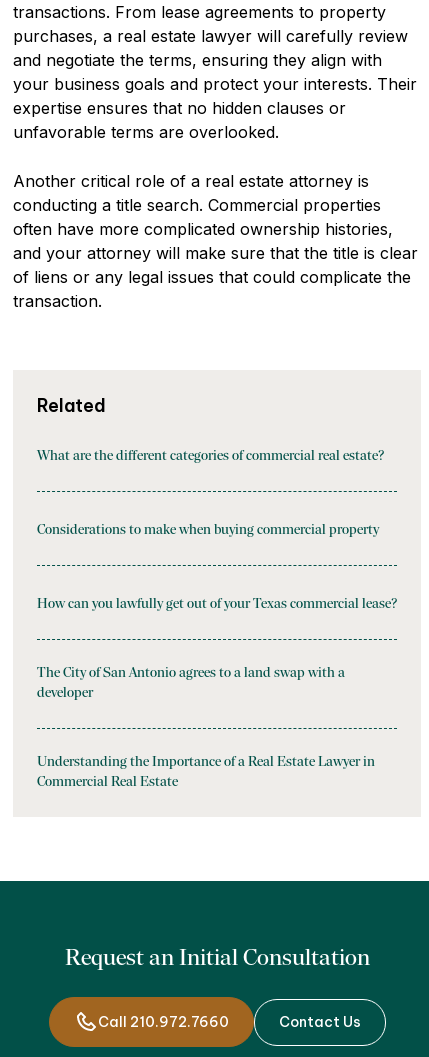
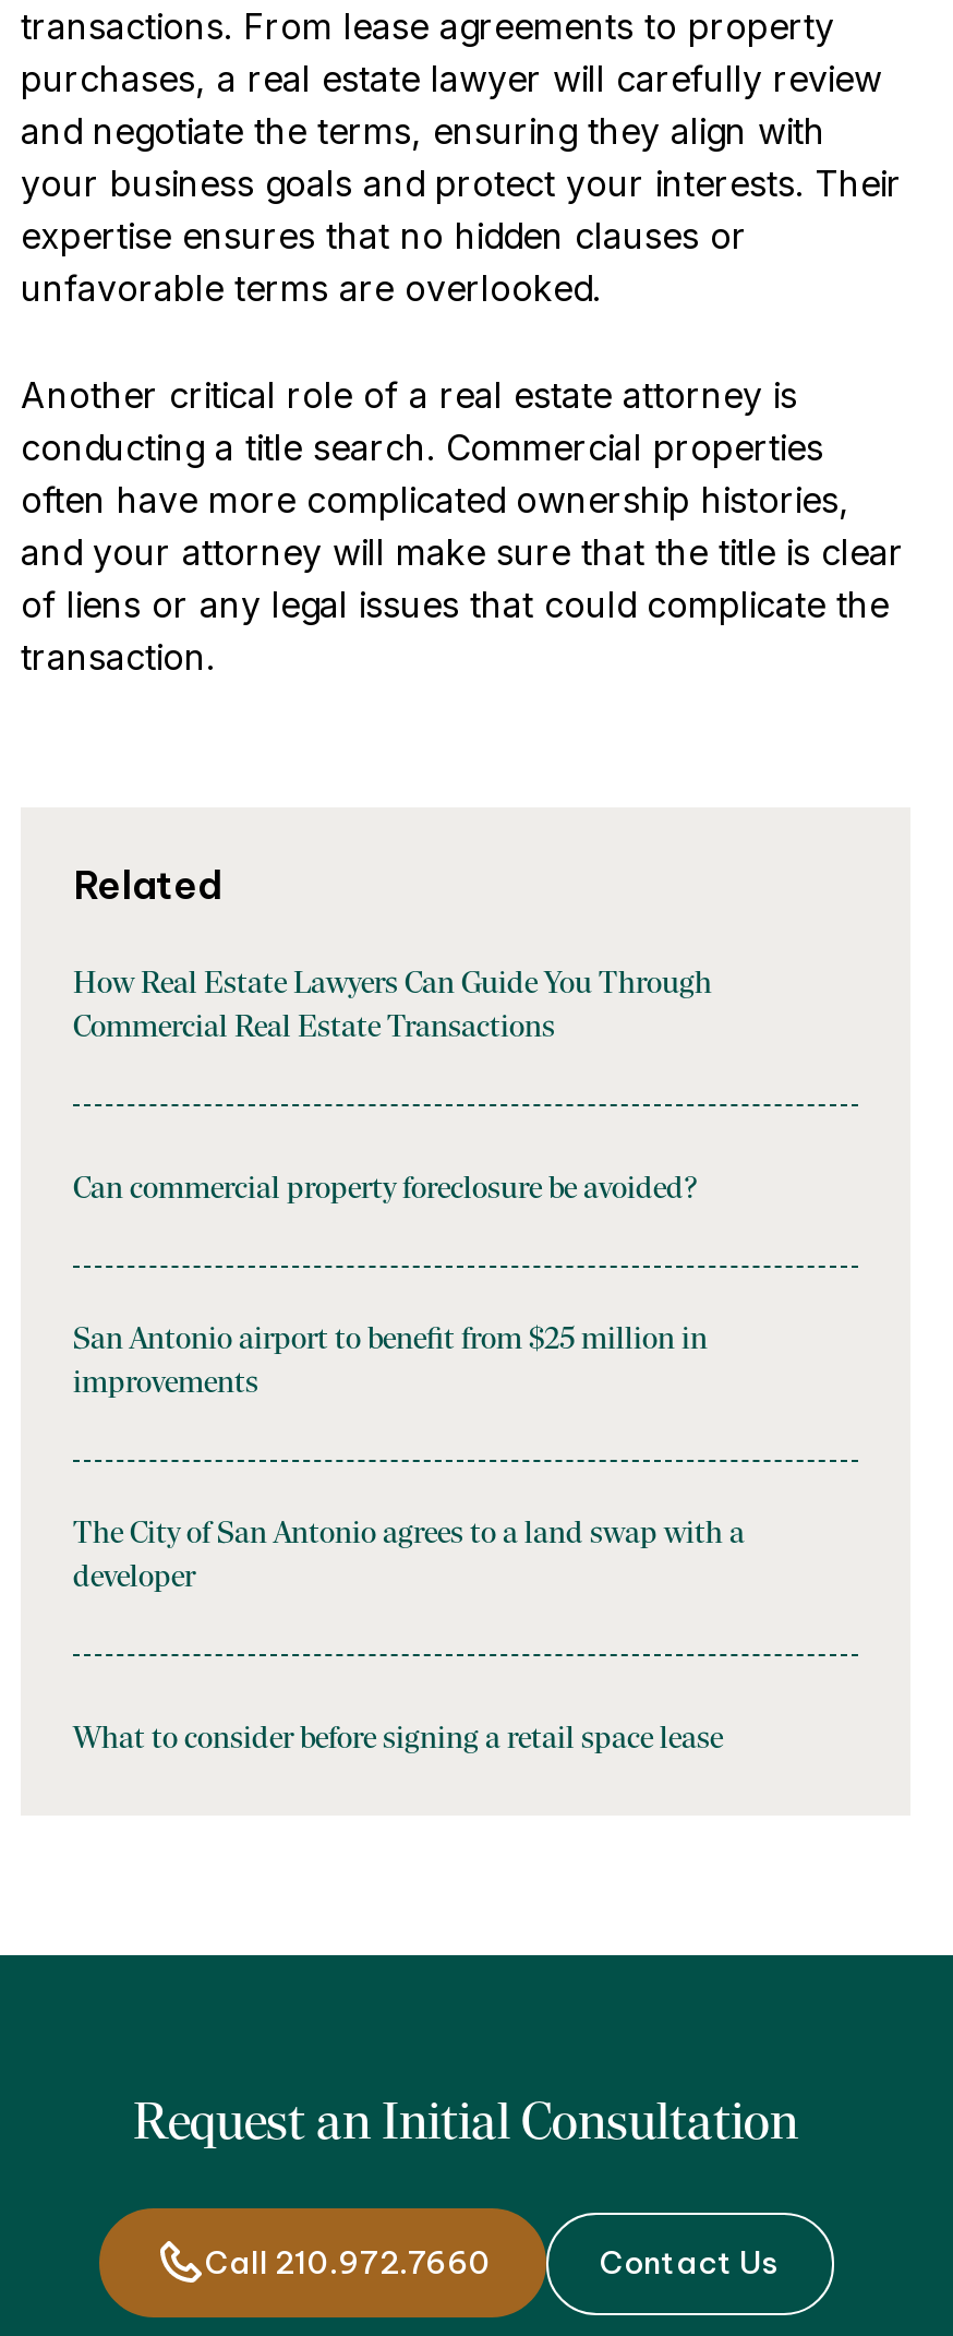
- What are the different categories of commercial real estate?
+ How Real Estate Lawyers Can Guide You Through
+ Commercial Real Estate Transactions

- Considerations to make when buying commercial property
+ Can commercial property foreclosure be avoided?

- How can you lawfully get out of your Texas commercial lease?
+ San Antonio airport to benefit from $25 million in
+ improvements

- Understanding the Importance of a Real Estate Lawyer in
- Commercial Real Estate
+ What to consider before signing a retail space lease
